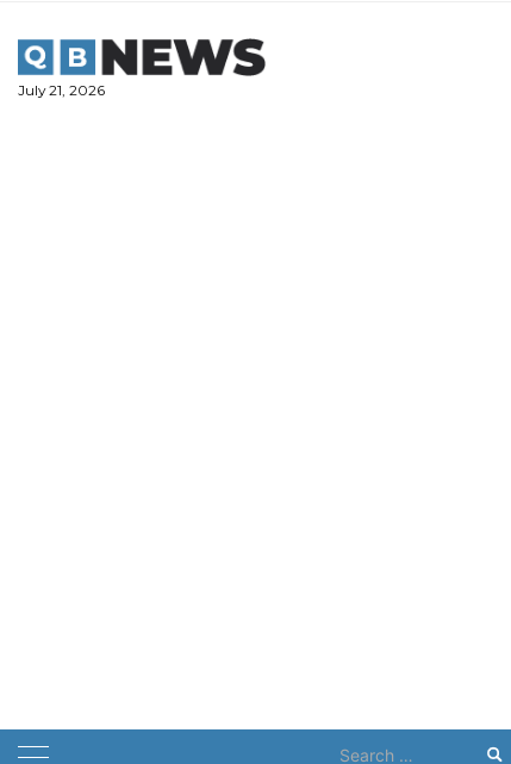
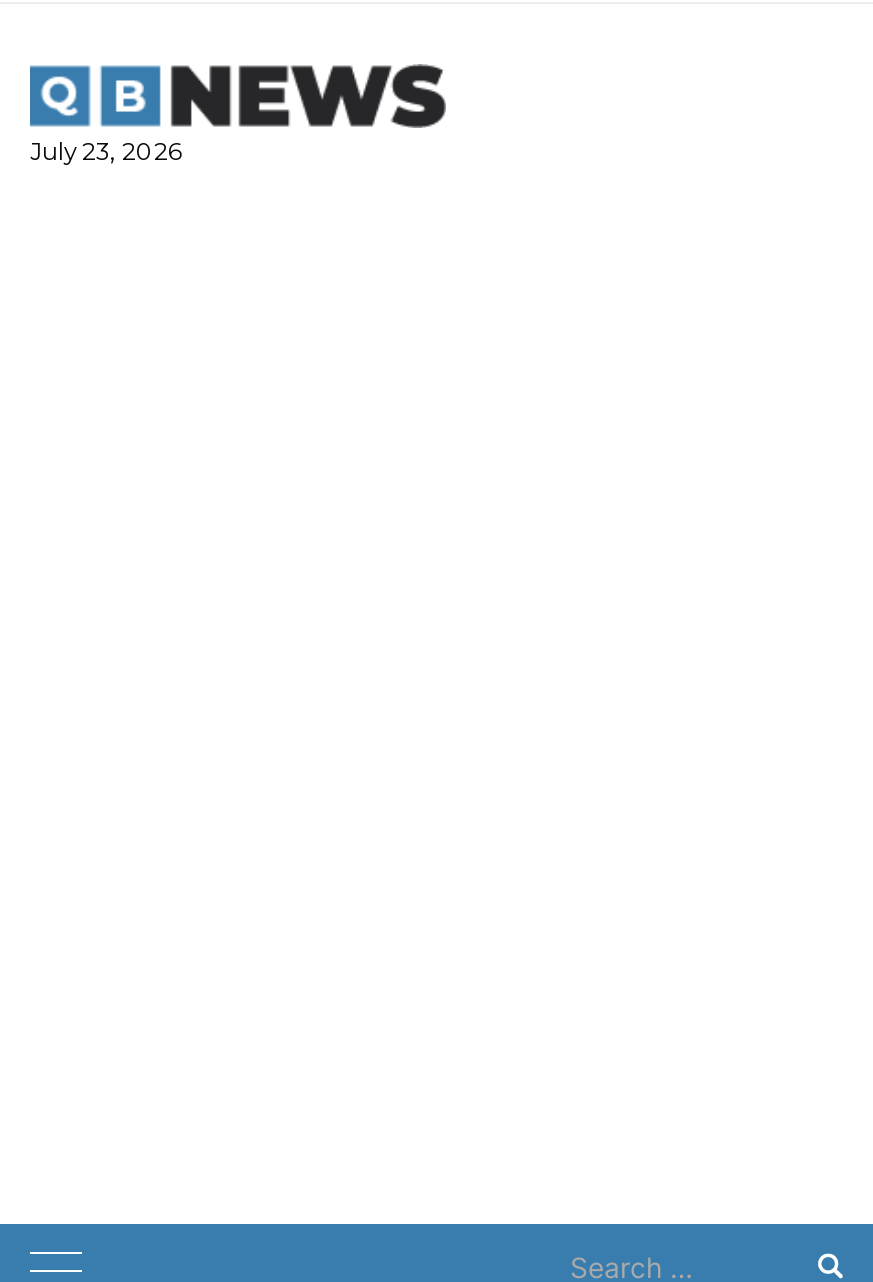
- July 21, 2026
+ July 23, 2026
